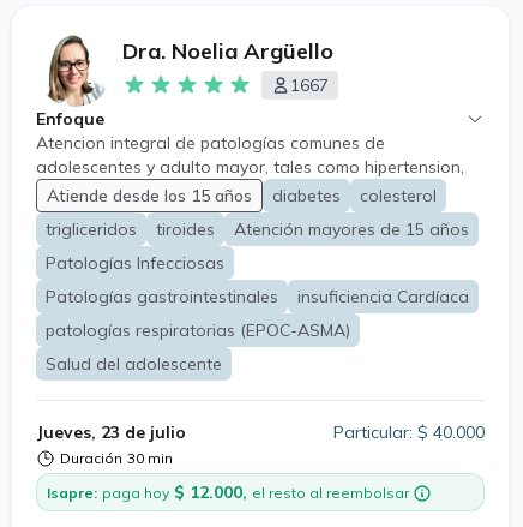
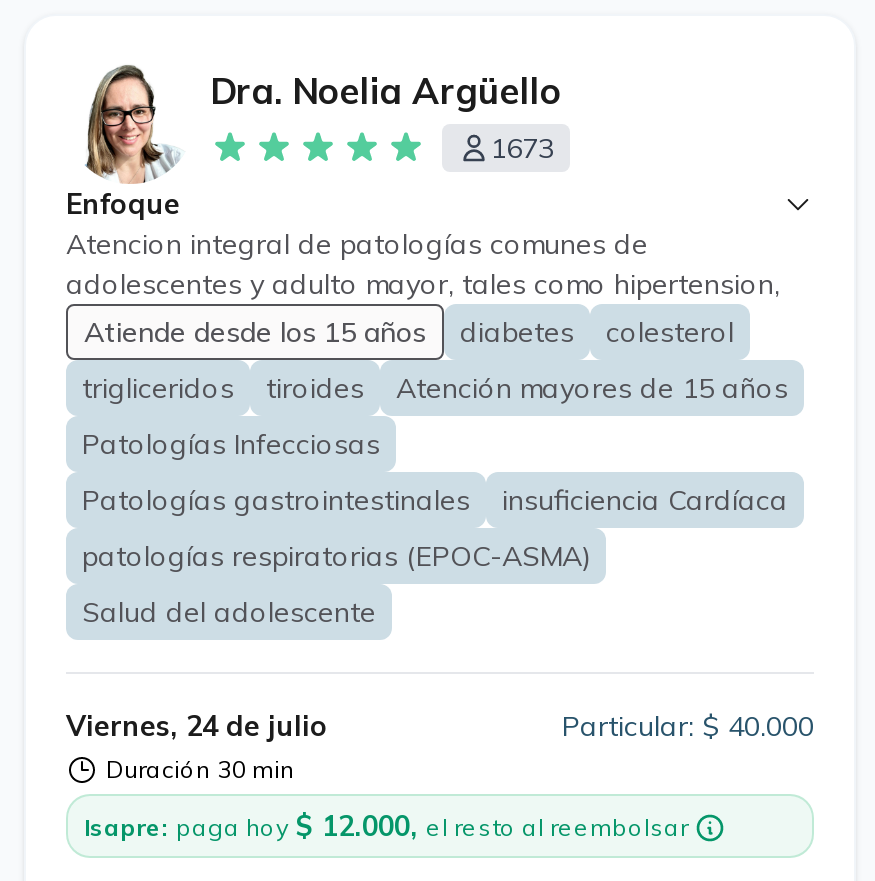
- 1667
+ 1673

- Jueves, 23 de julio
+ Viernes, 24 de julio
